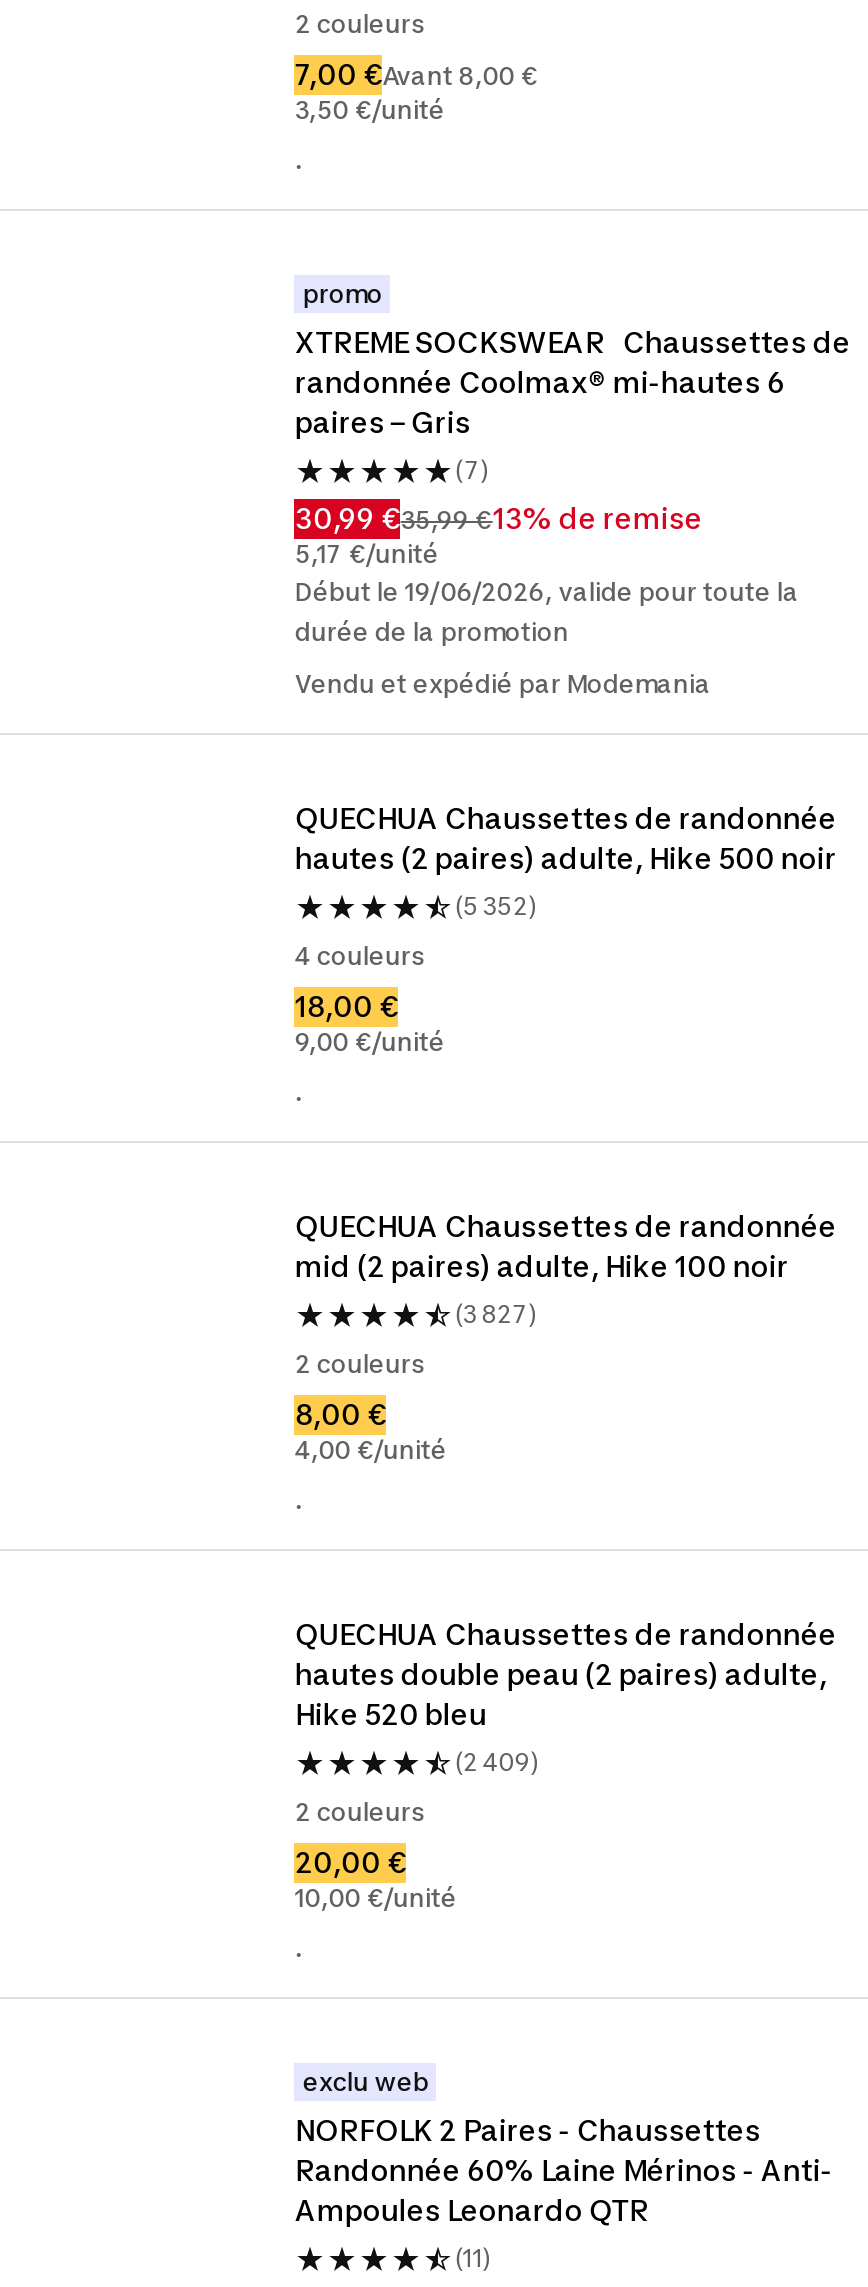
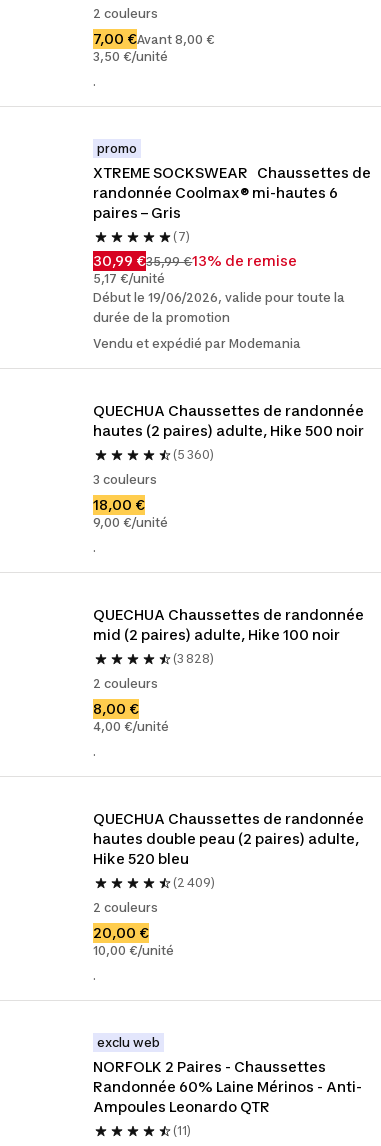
- (5 352)
+ (5 360)

- 4 couleurs
+ 3 couleurs

- (3 827)
+ (3 828)
